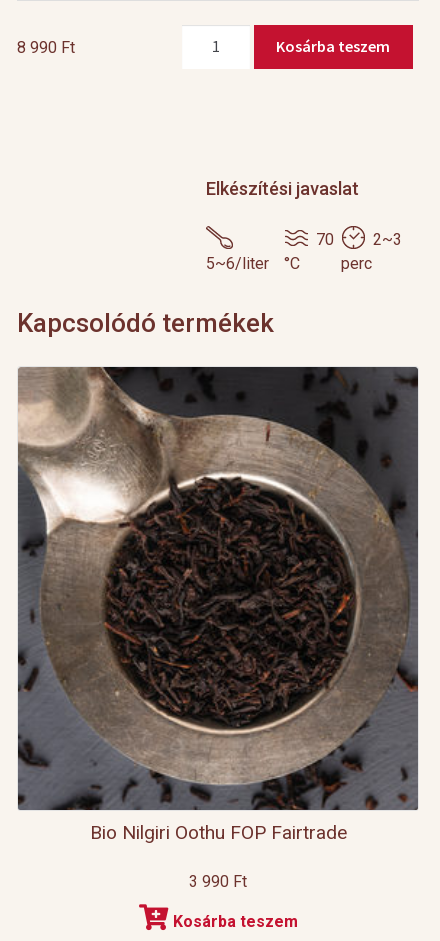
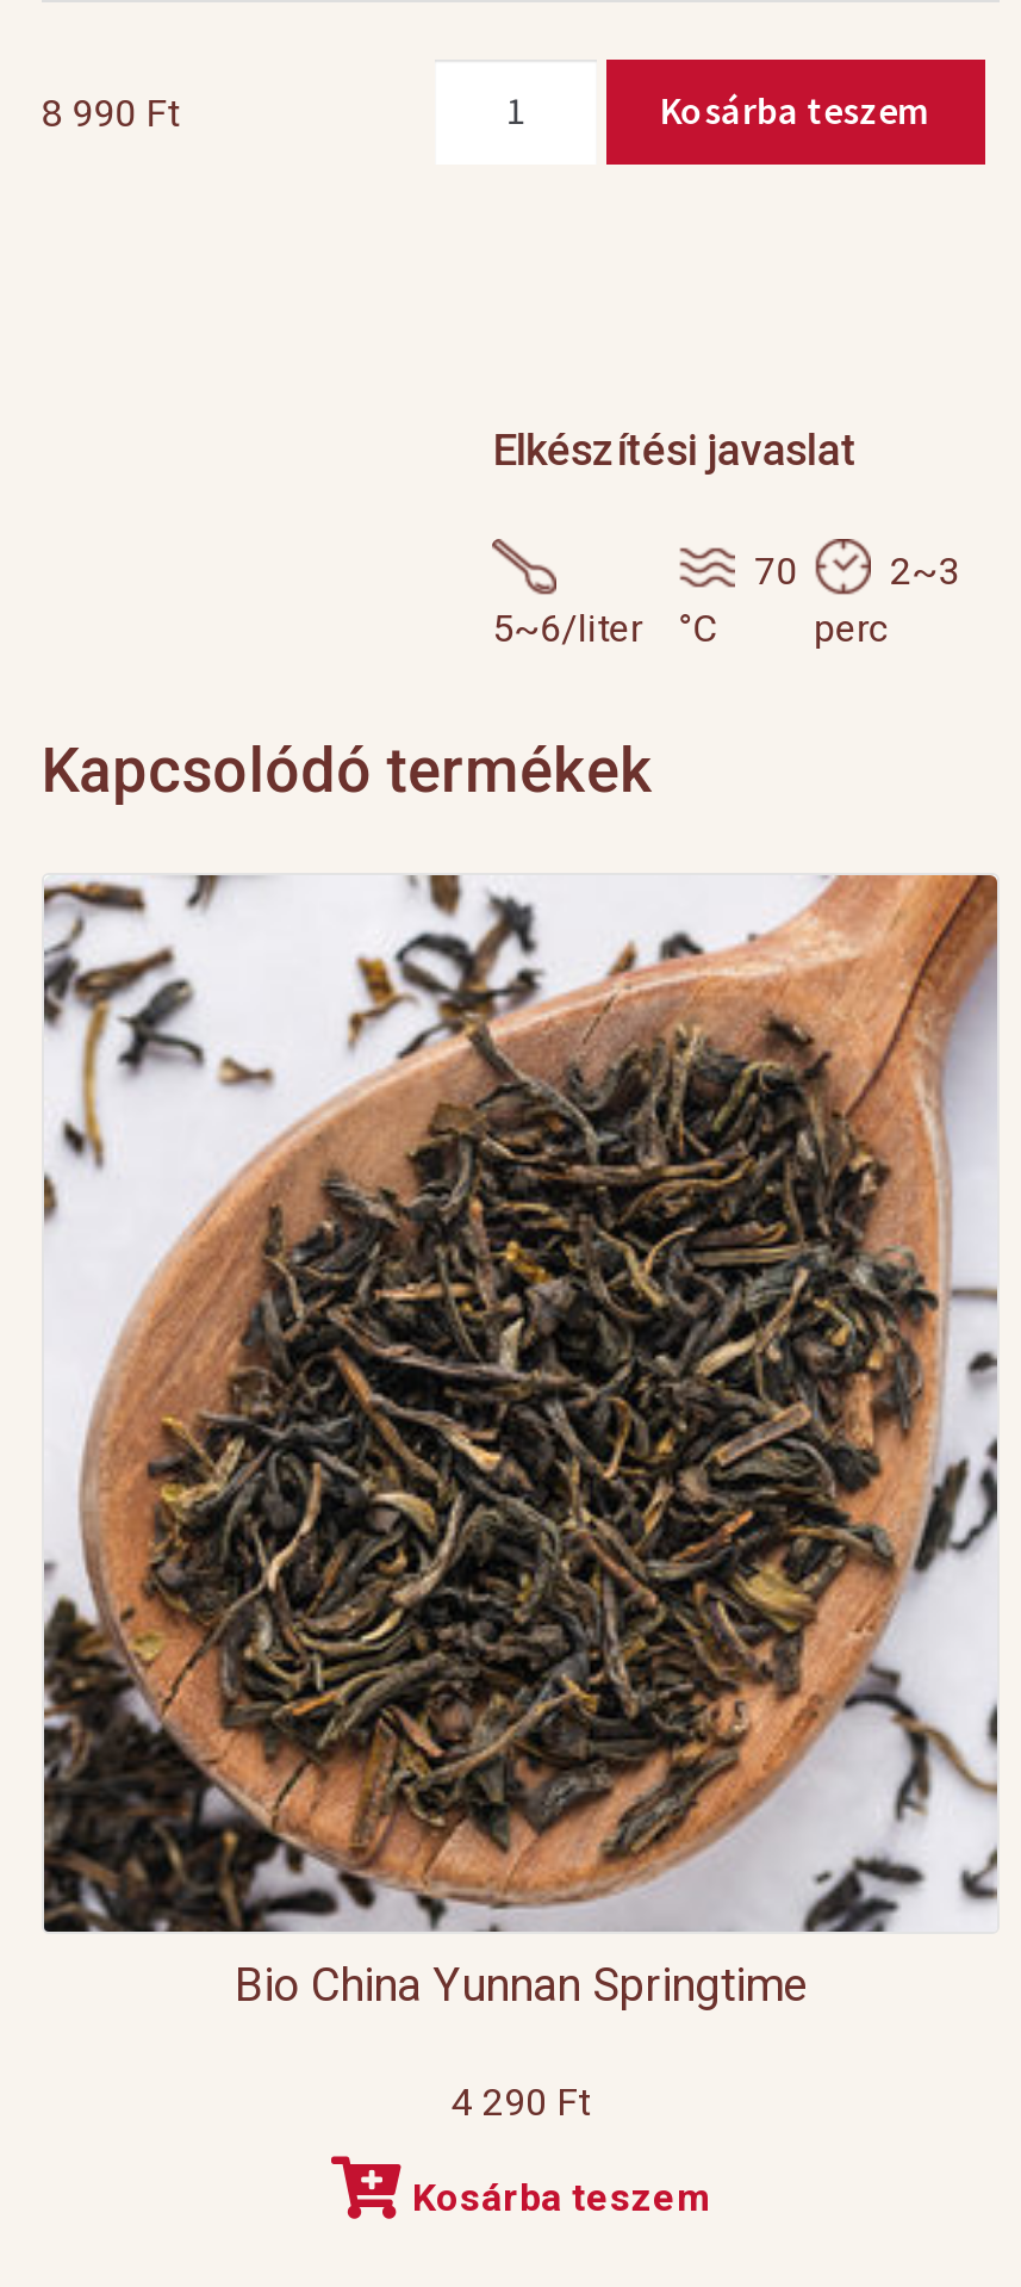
- [image]
- Bio Nilgiri Oothu FOP Fairtrade
+ [image]
+ Bio China Yunnan Springtime

- 3 990 Ft
+ 4 290 Ft
